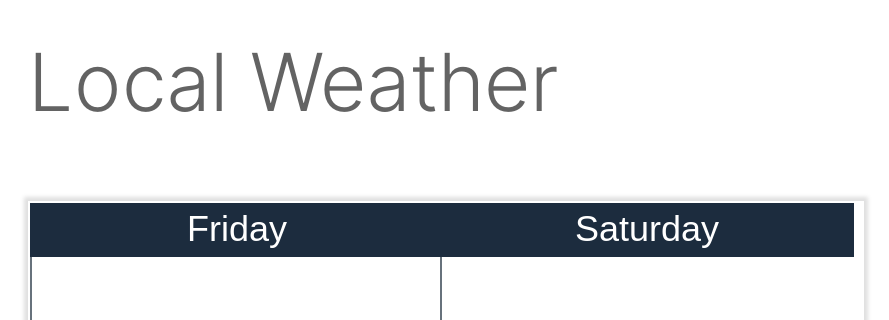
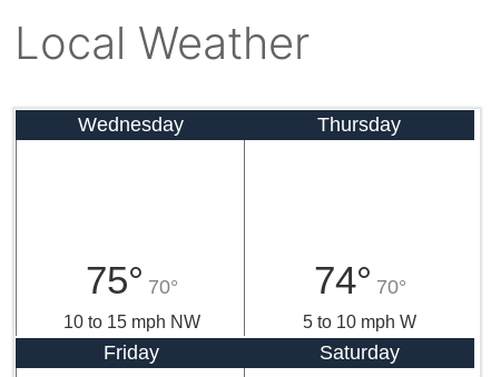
+ 75° 70°
+ 10 to 15 mph NW

+ Wednesday

+ 74° 70°
+ 5 to 10 mph W

+ Thursday
